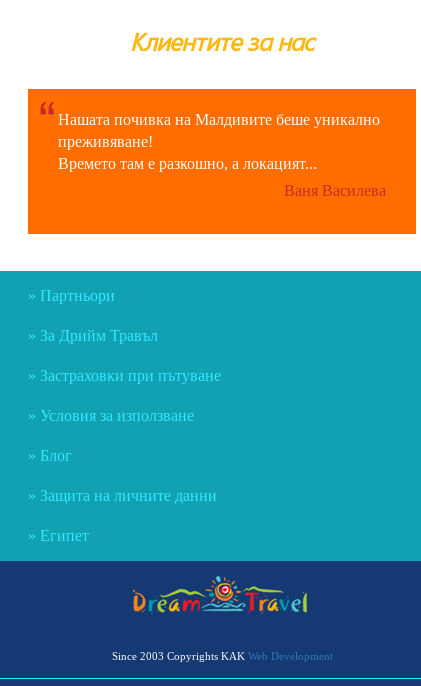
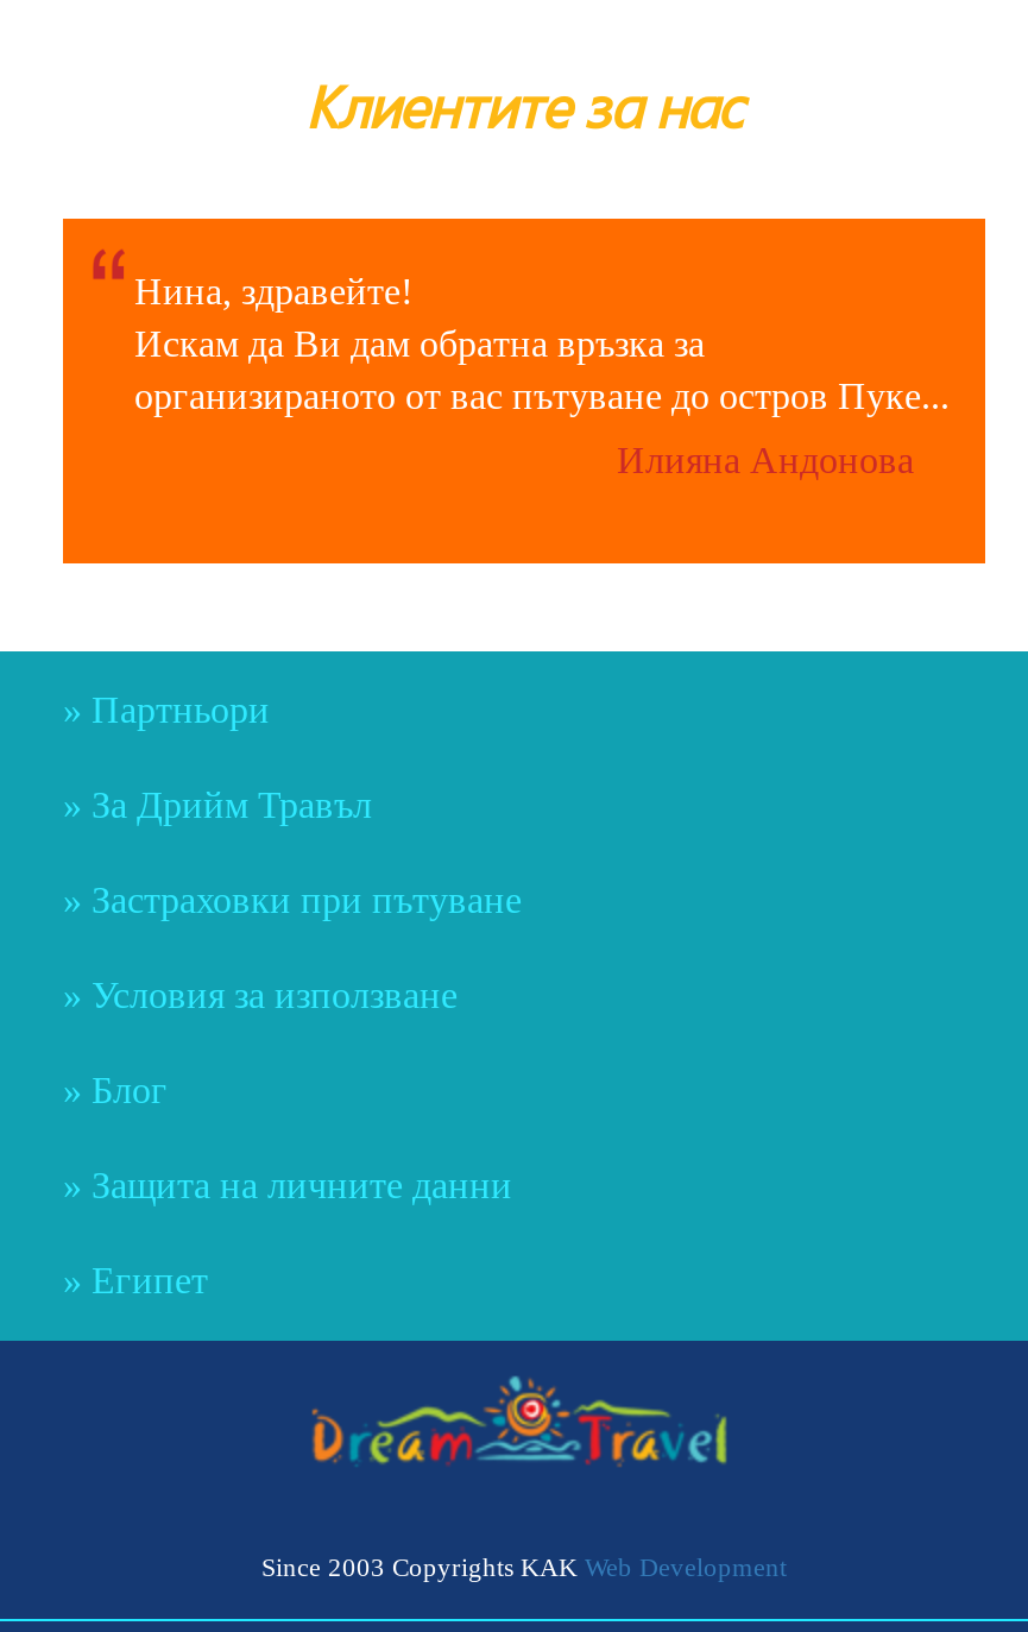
- Нашата почивка на Малдивите беше уникално
- преживяване!
- Времето там е разкошно, а локацият...
+ Нина, здравейте!
+ Искам да Ви дам обратна връзка за
+ организираното от вас пътуване до остров Пуке...

- Ваня Василева
+ Илияна Андонова
